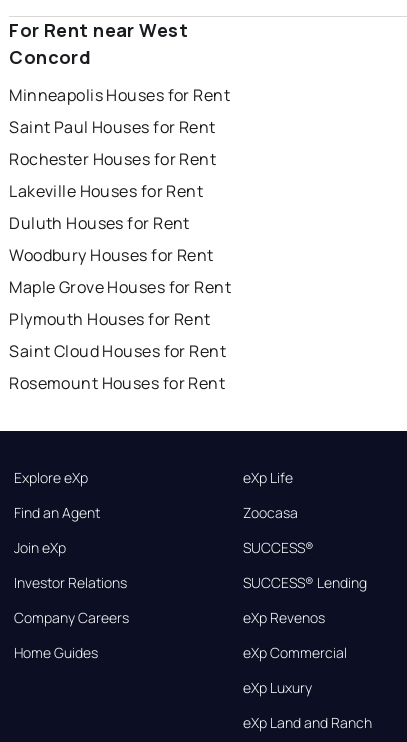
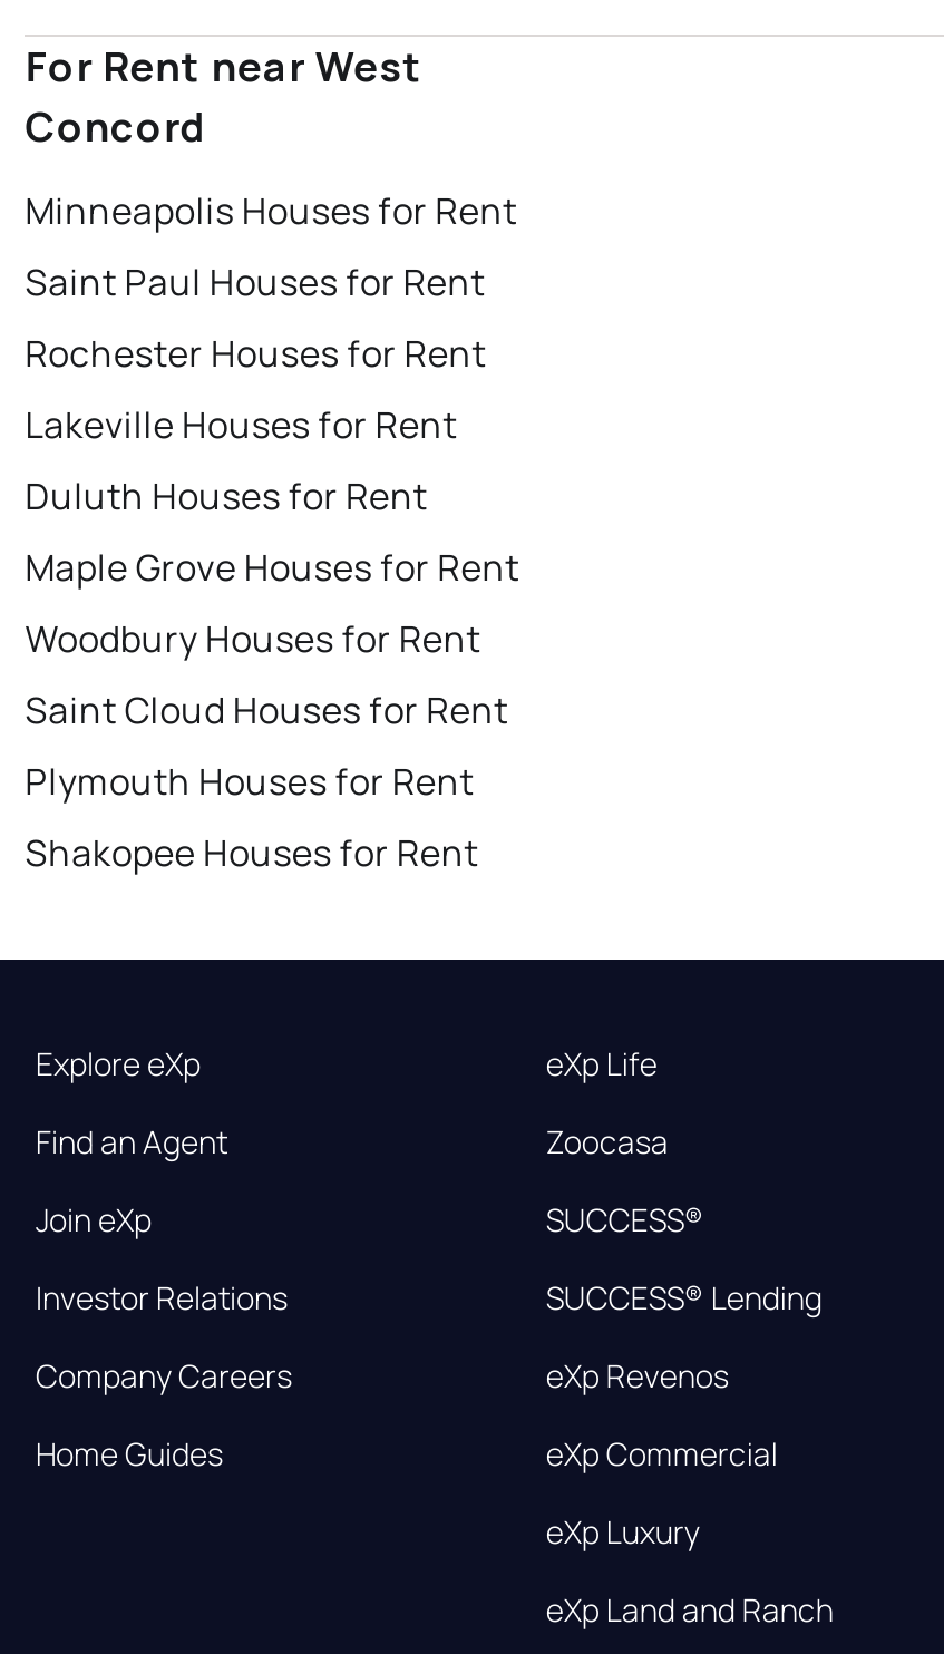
moved down: Woodbury Houses for Rent

moved up: Maple Grove Houses for Rent

moved down: Plymouth Houses for Rent

moved up: Saint Cloud Houses for Rent

- Rosemount Houses for Rent
+ Shakopee Houses for Rent
